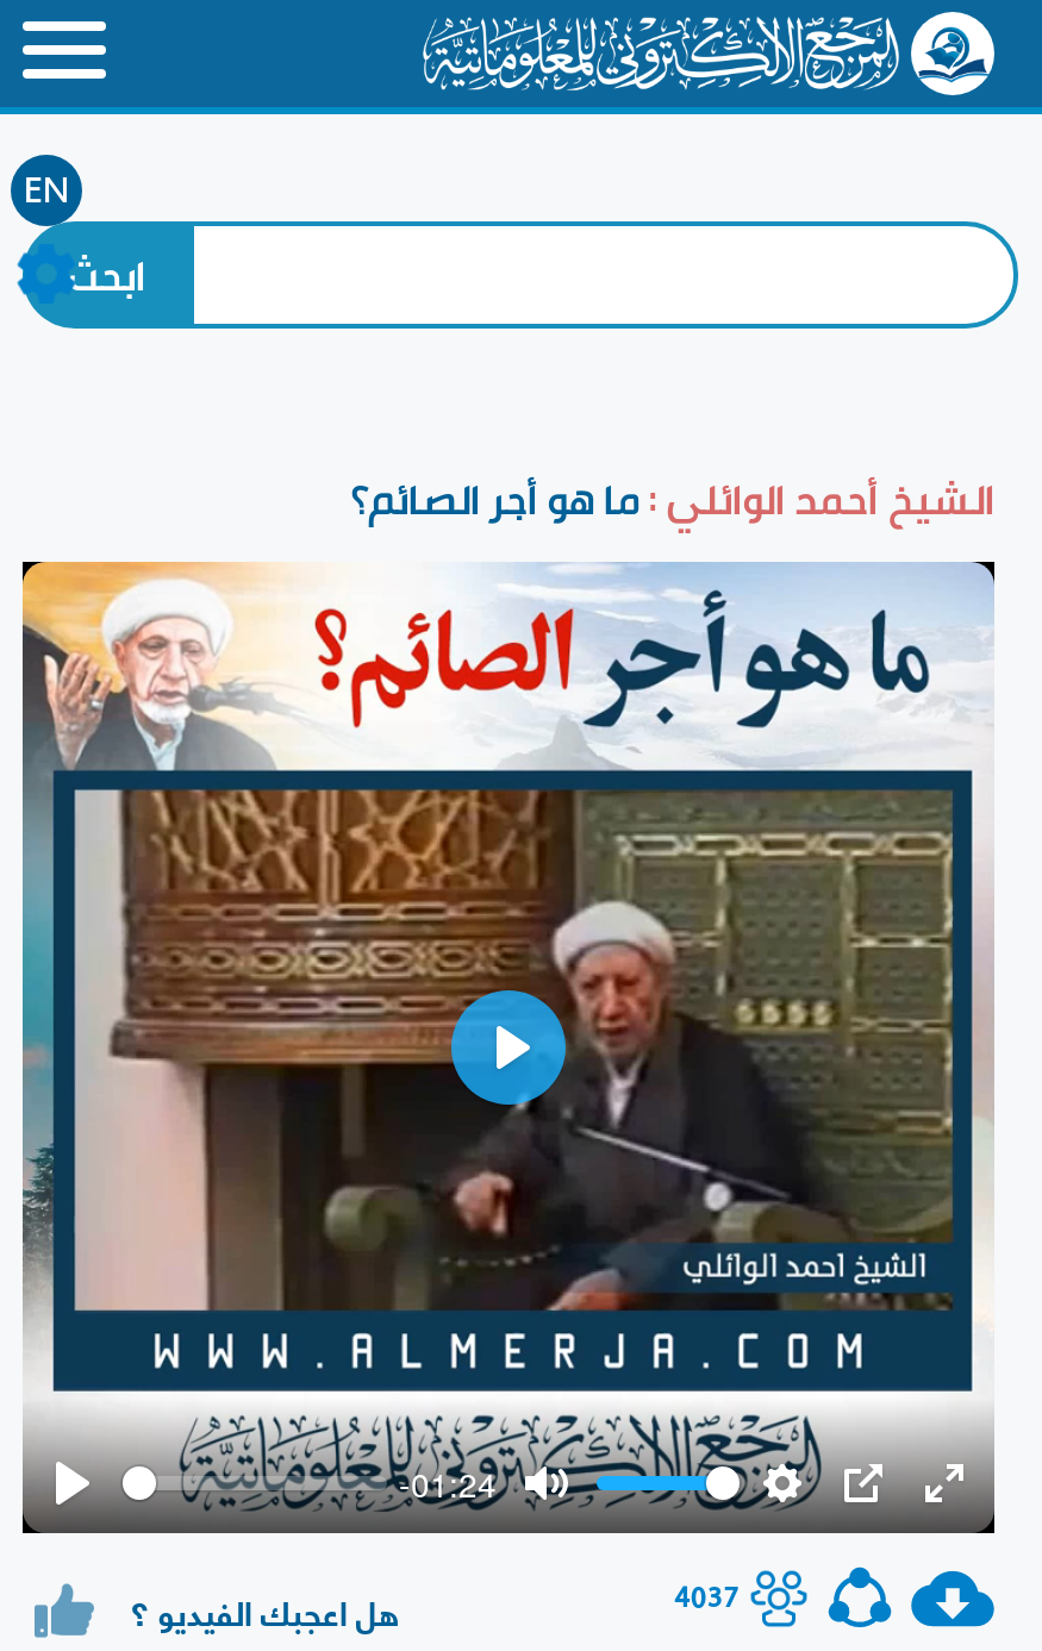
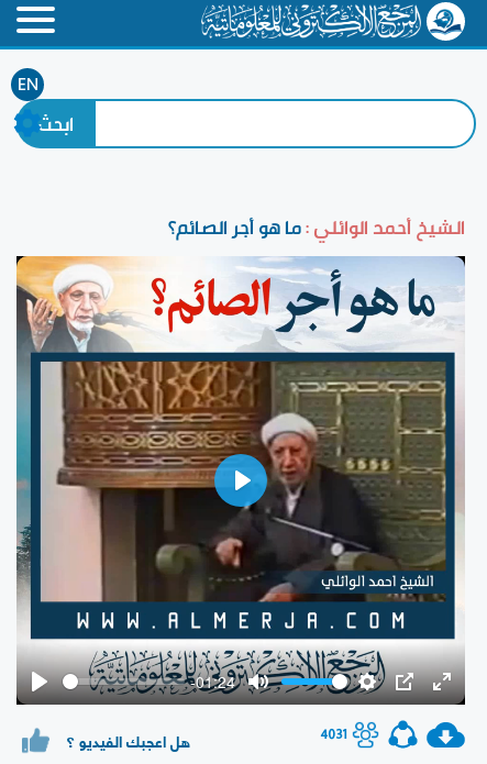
- 4037
+ 4031
